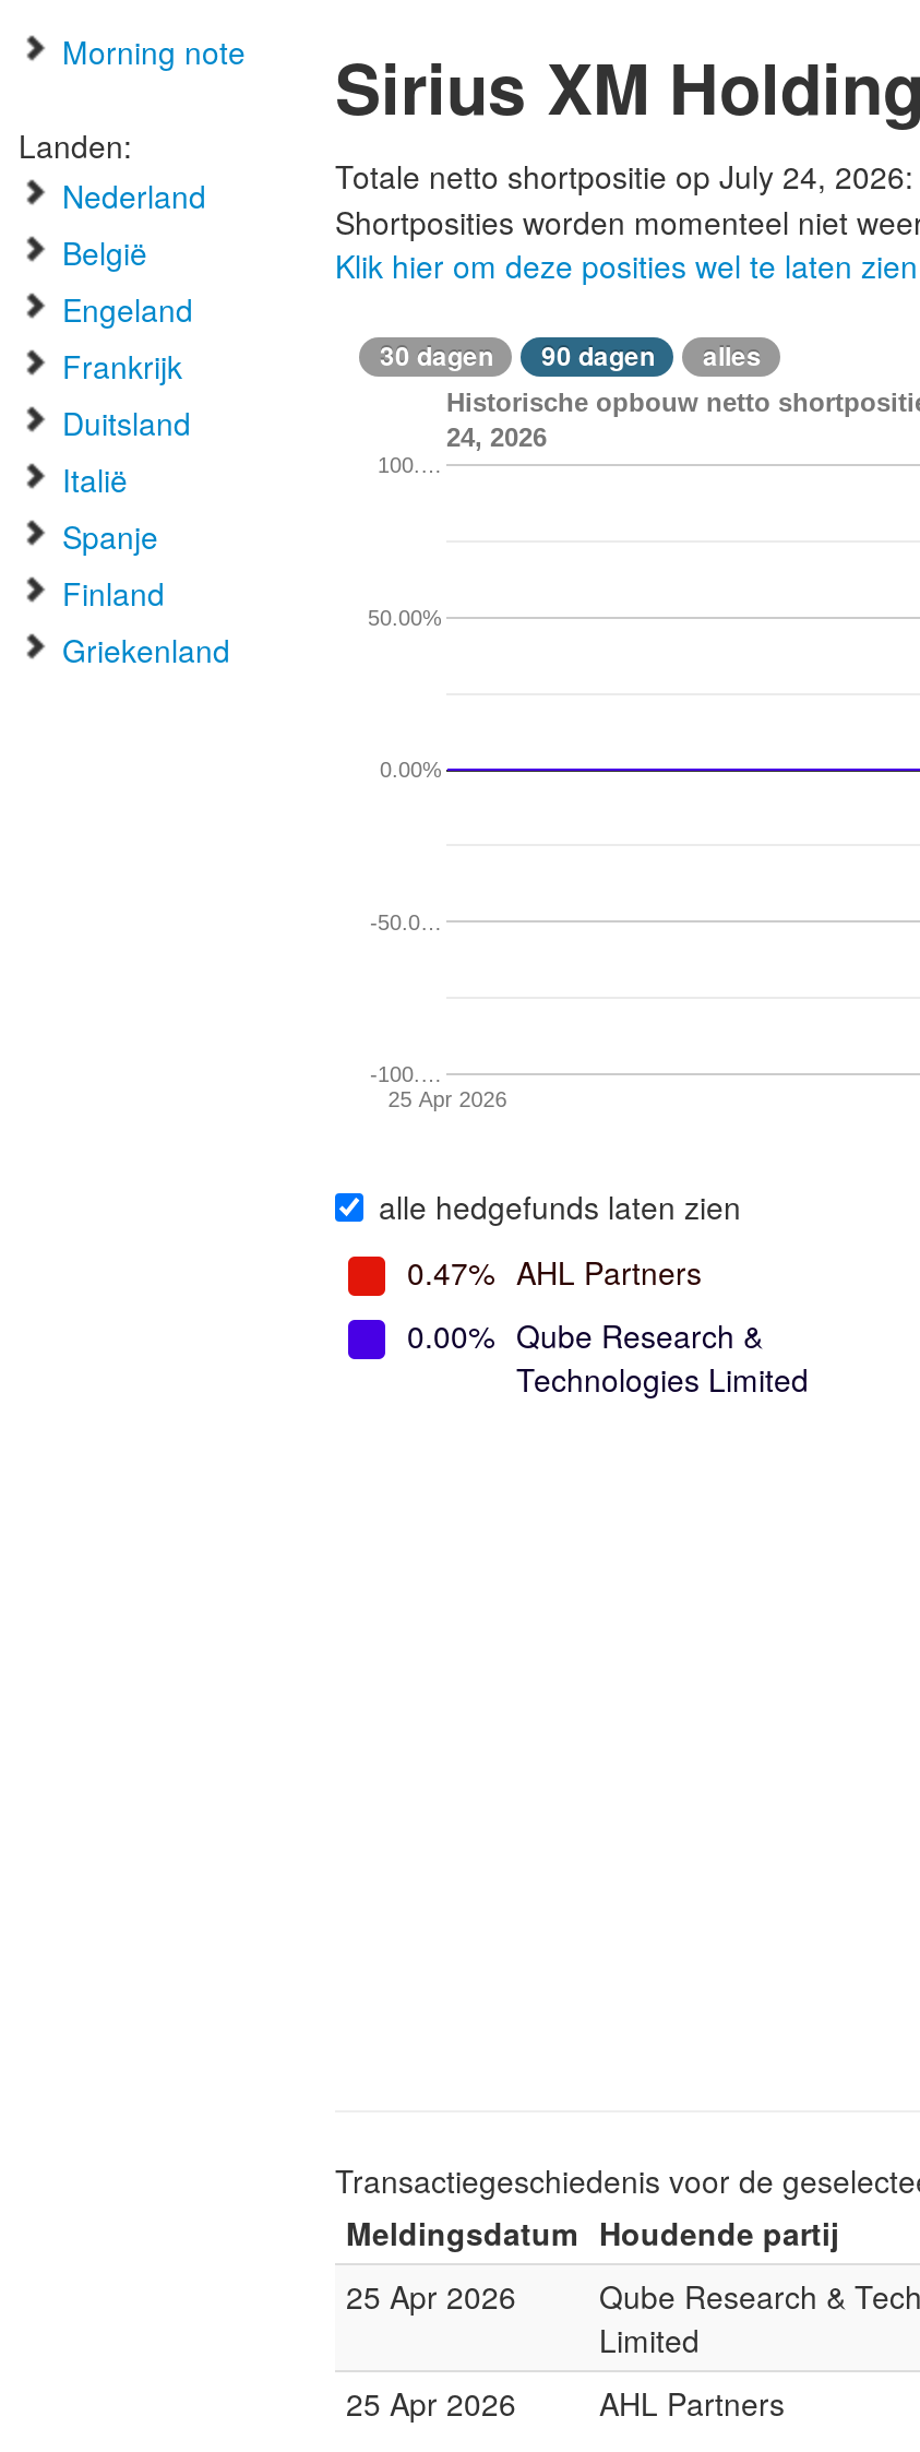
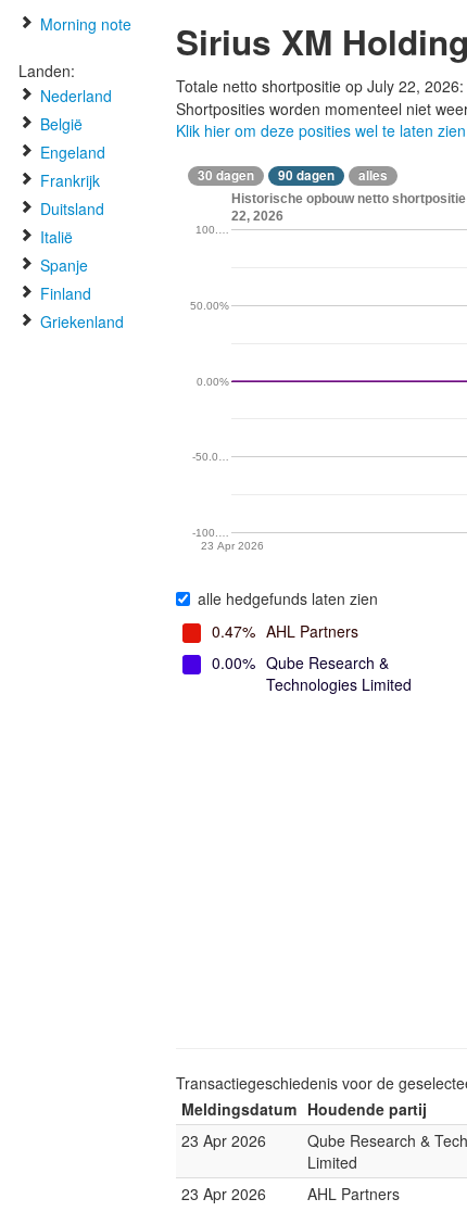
- Totale netto shortpositie op July 24, 2026:
+ Totale netto shortpositie op July 22, 2026:

- 24, 2026
+ 22, 2026

- 25 Apr 2026
+ 23 Apr 2026

- 25 Apr 2026
+ 23 Apr 2026

- 25 Apr 2026 AHL Partners
+ 23 Apr 2026 AHL Partners
